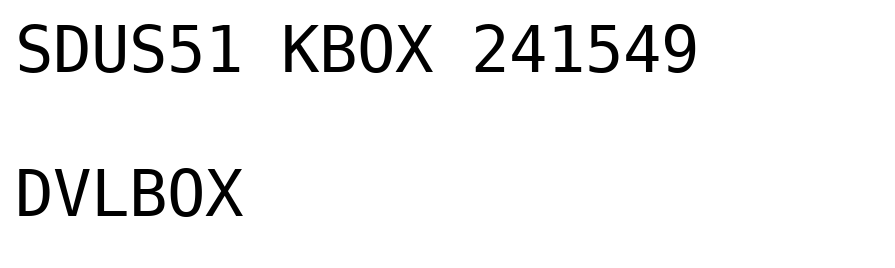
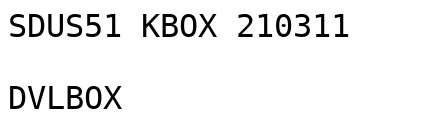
- SDUS51 KBOX 241549
+ SDUS51 KBOX 210311
